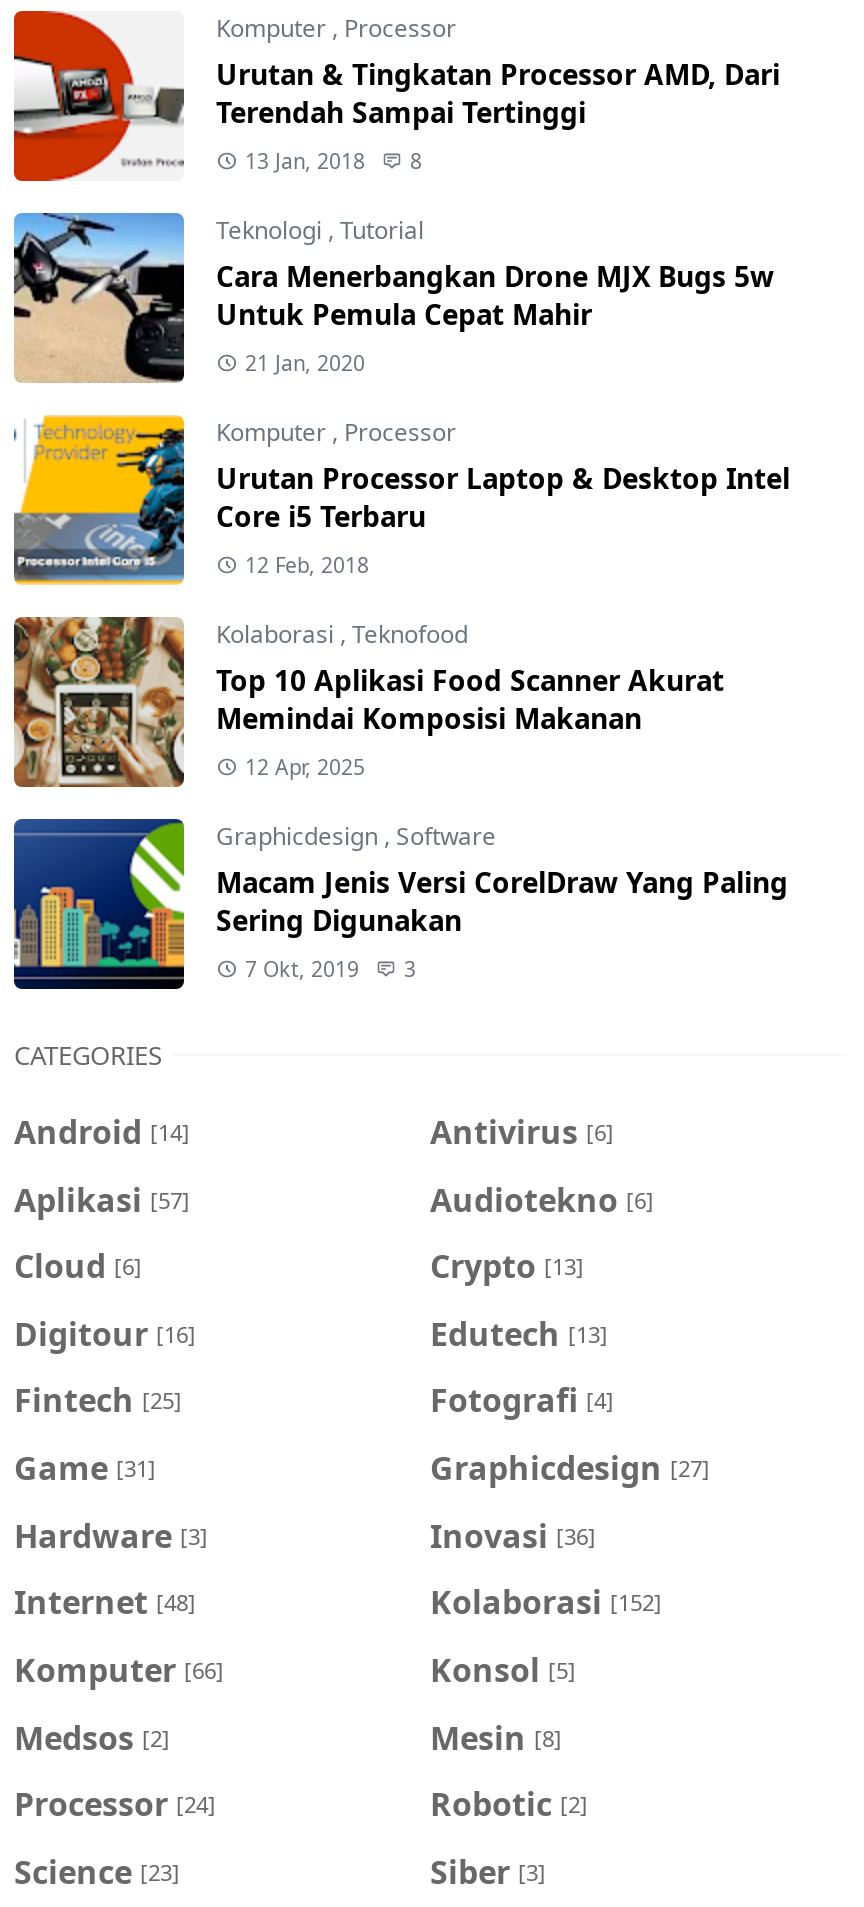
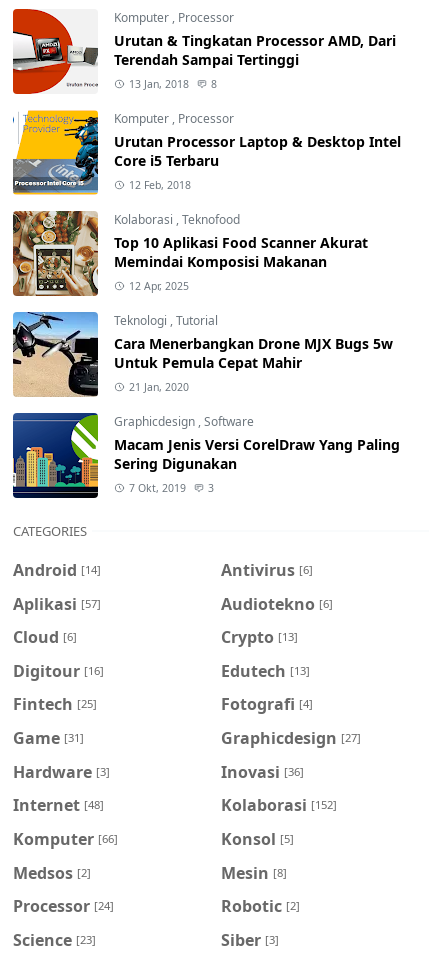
moved down: [image] | Teknologi, Tutorial | Cara Menerbangkan Drone MJX Bugs 5w | Untuk Pemula Cepat Mahir | 21 Jan, 2020

moved up: [image] | Komputer, Processor | Urutan Processor Laptop & Desktop Intel | ... | Memindai Komposisi Makanan | 12 Apr, 2025
